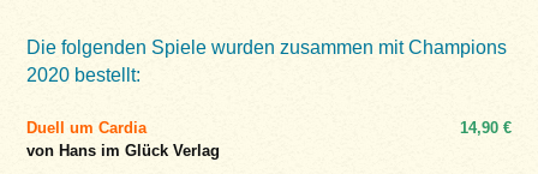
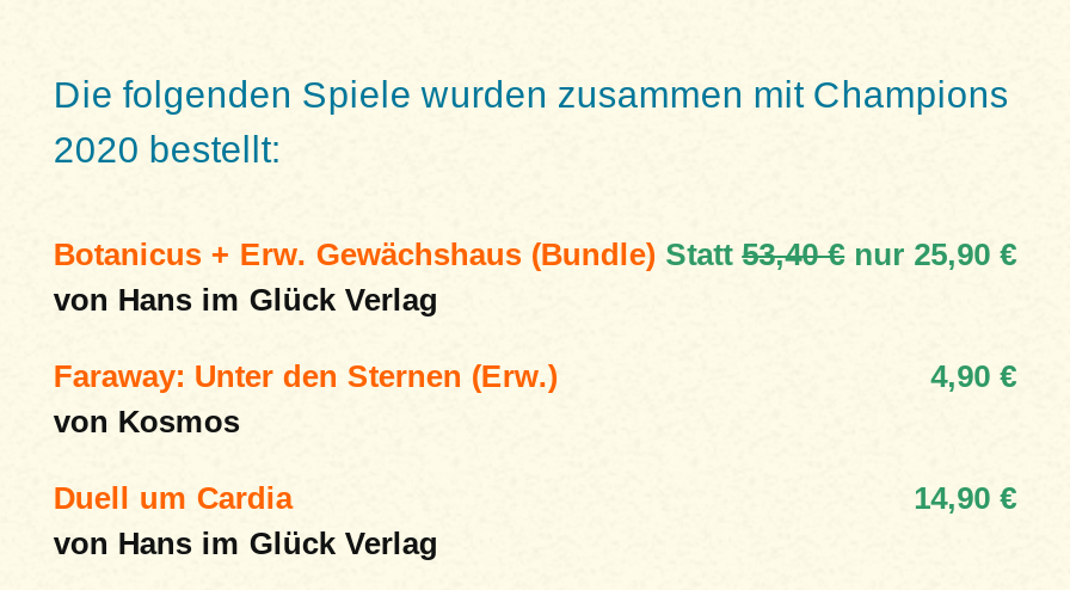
+ Botanicus + Erw. Gewächshaus (Bundle)
+ von Hans im Glück Verlag

+ Statt 53,40 €nur 25,90 €
+ Faraway: Unter den Sternen (Erw.)
+ von Kosmos

+ 4,90 €
